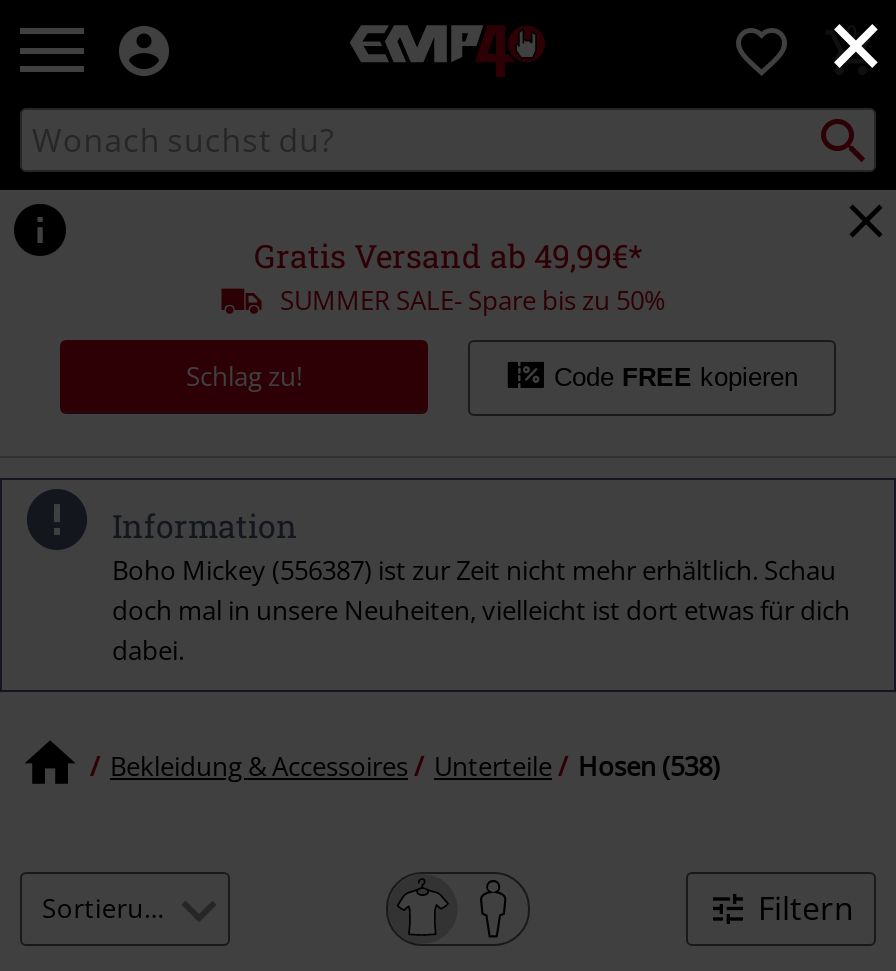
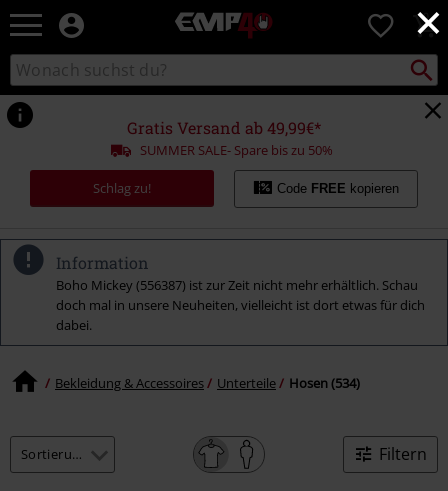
- Bekleidung & Accessoires Unterteile Hosen (538)
+ Bekleidung & Accessoires Unterteile Hosen (534)
